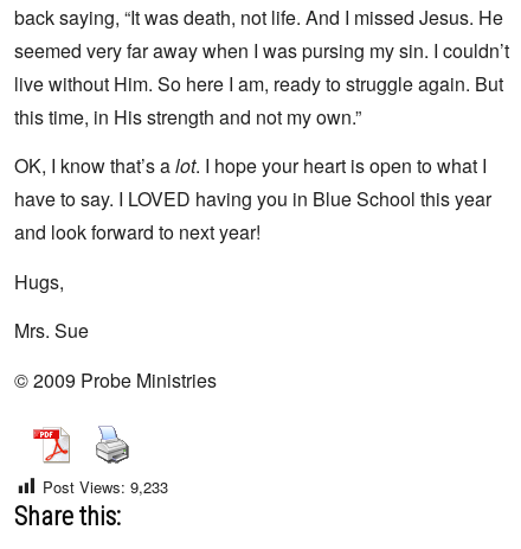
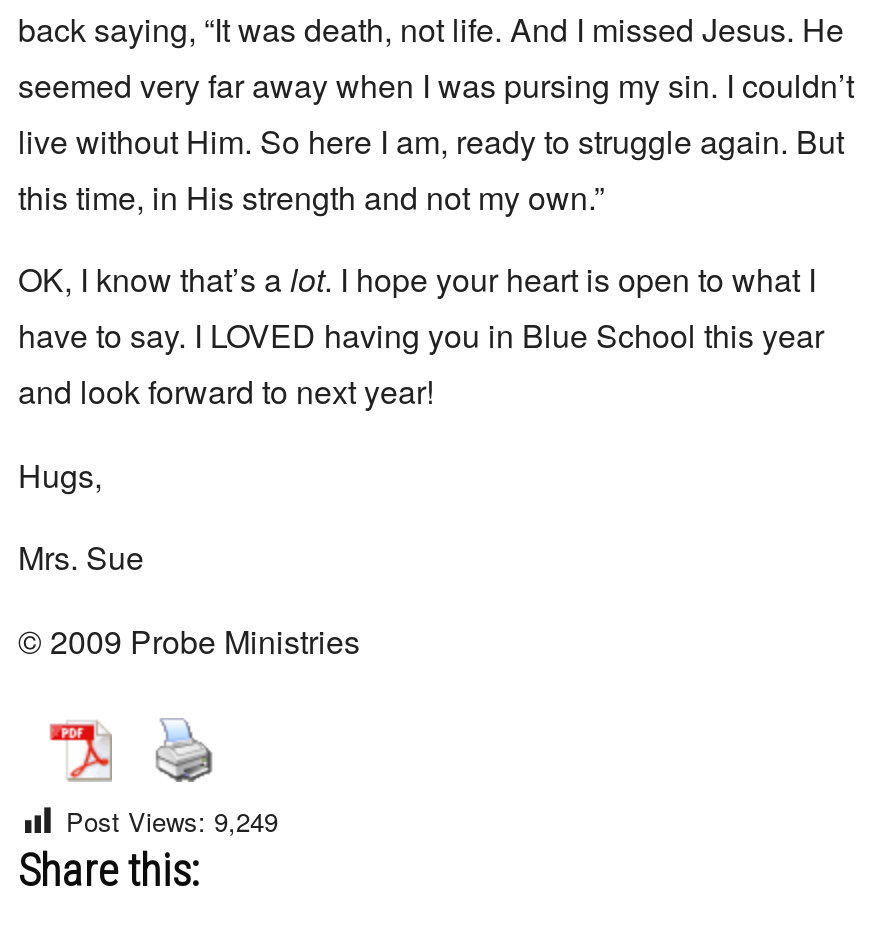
- Post Views: 9,233
+ Post Views: 9,249
